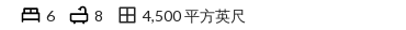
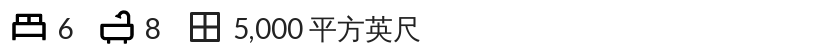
- 4,500 平方英尺
+ 5,000 平方英尺
